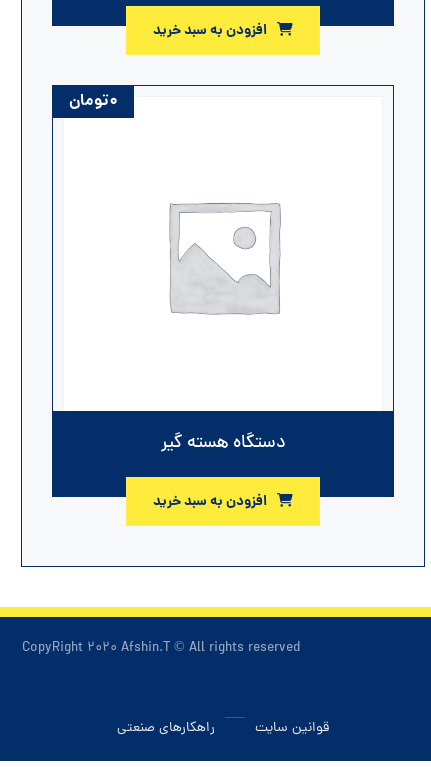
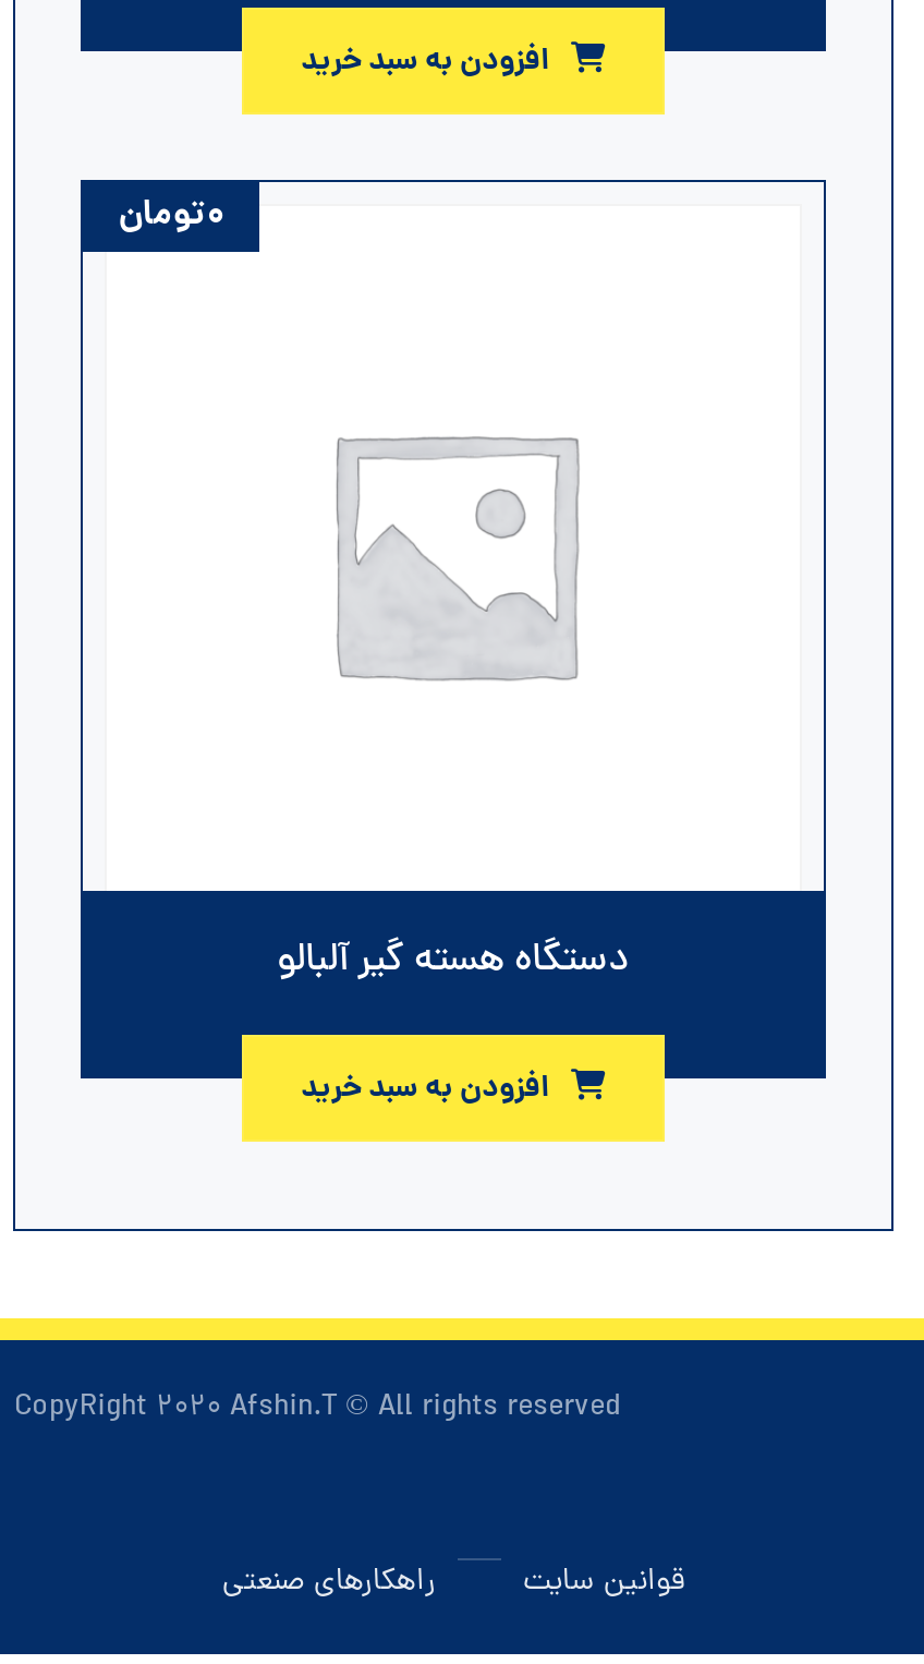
- دستگاه هسته گیر
+ دستگاه هسته گیر آلبالو
